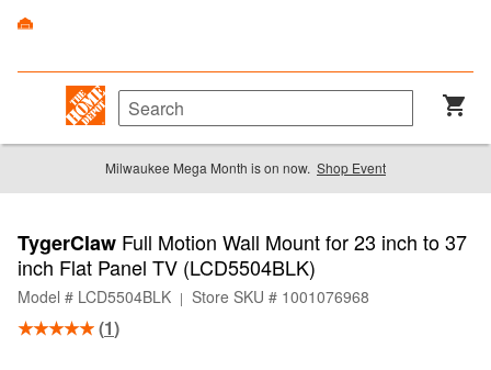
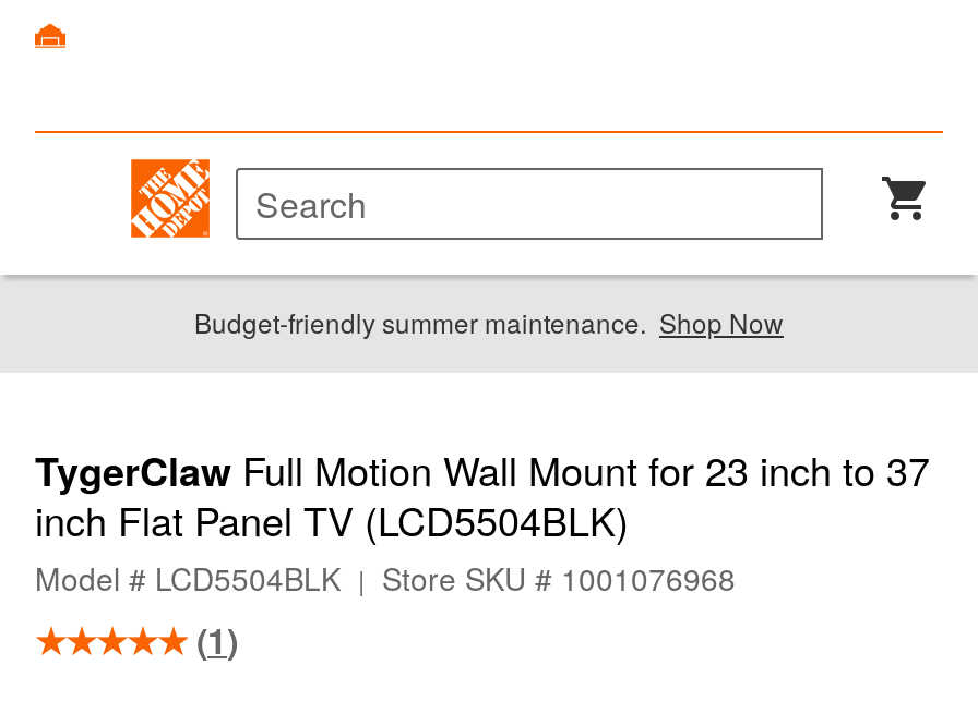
- Milwaukee Mega Month is on now. Shop Event
+ Budget-friendly summer maintenance. Shop Now
